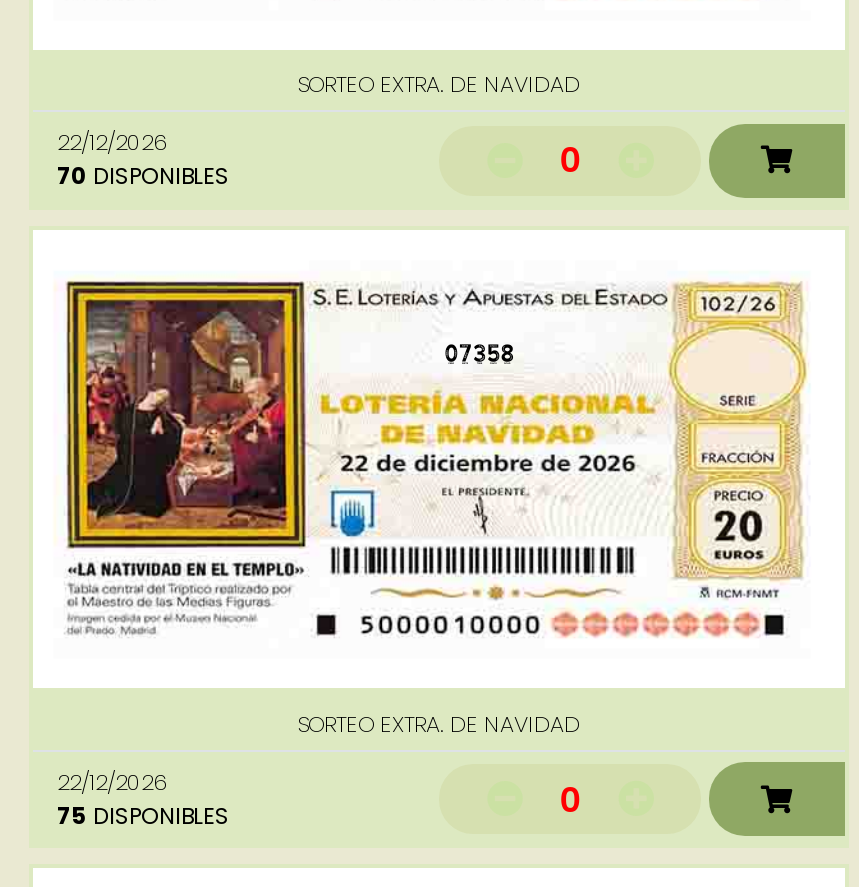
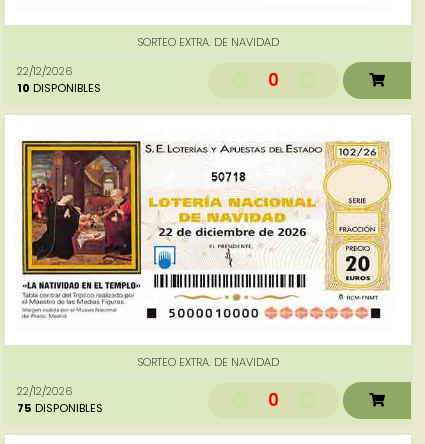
- 70 DISPONIBLES
+ 10 DISPONIBLES

- 07358
+ 50718
